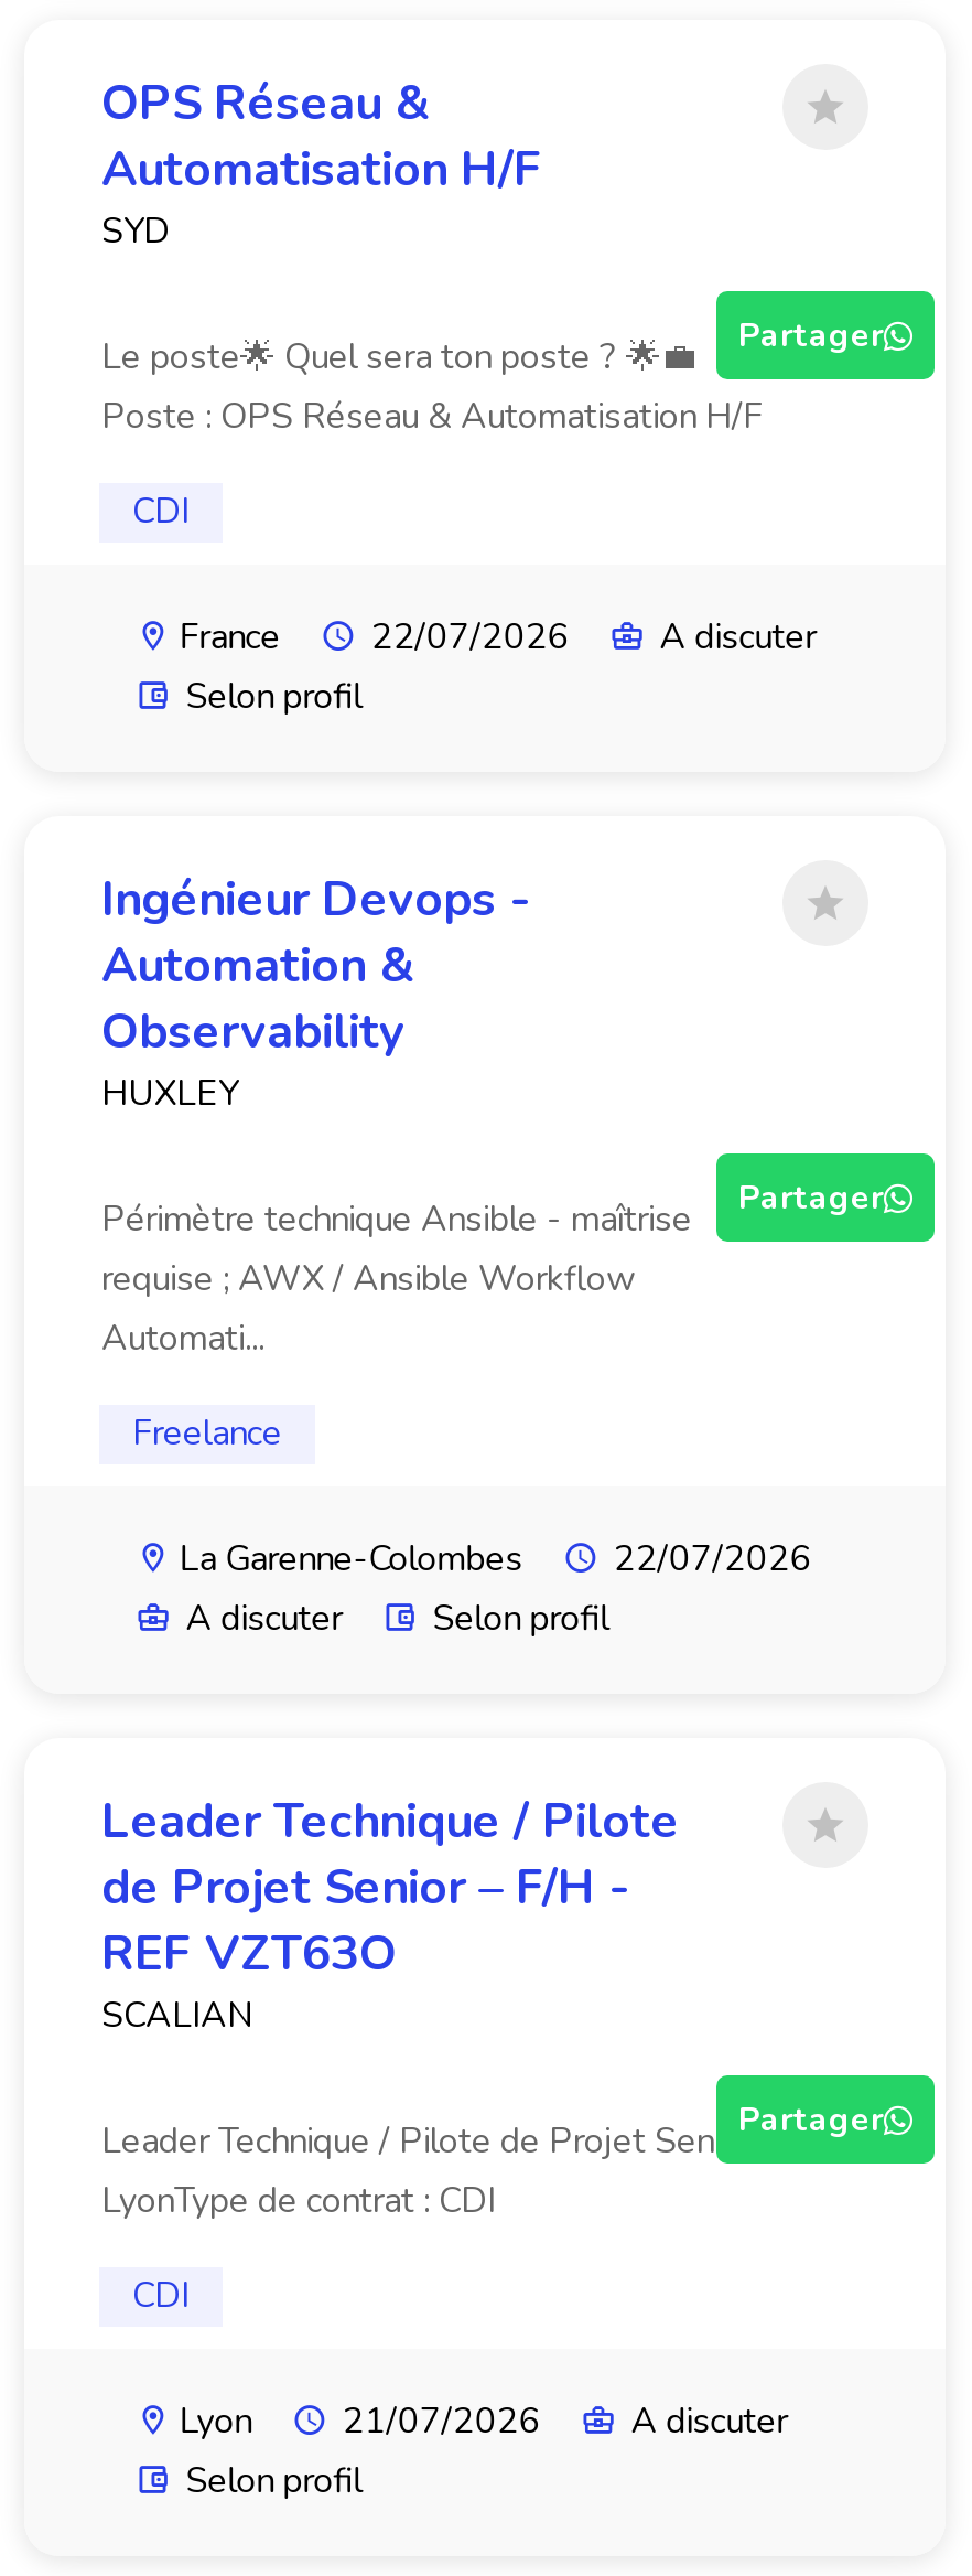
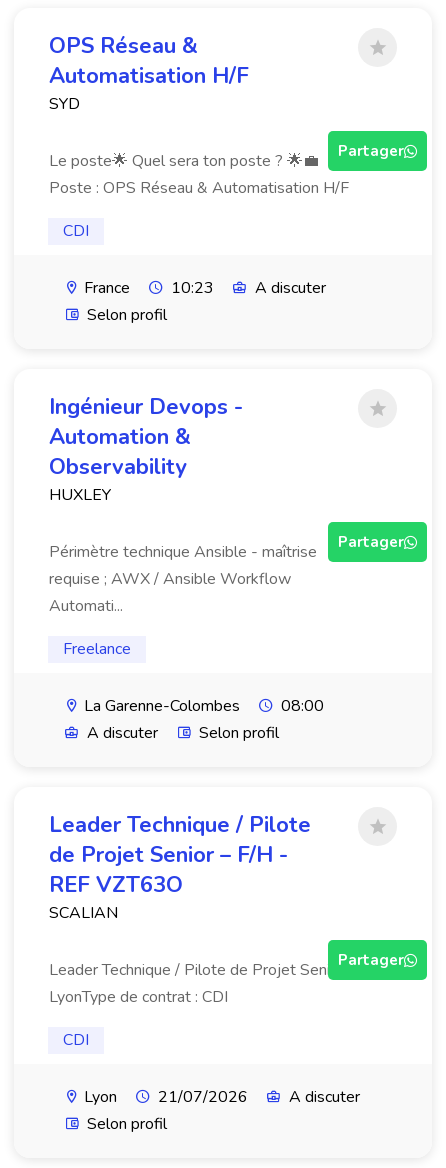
- France 22/07/2026 A discuter
+ France 10:23 A discuter

- La Garenne-Colombes 22/07/2026
+ La Garenne-Colombes 08:00
